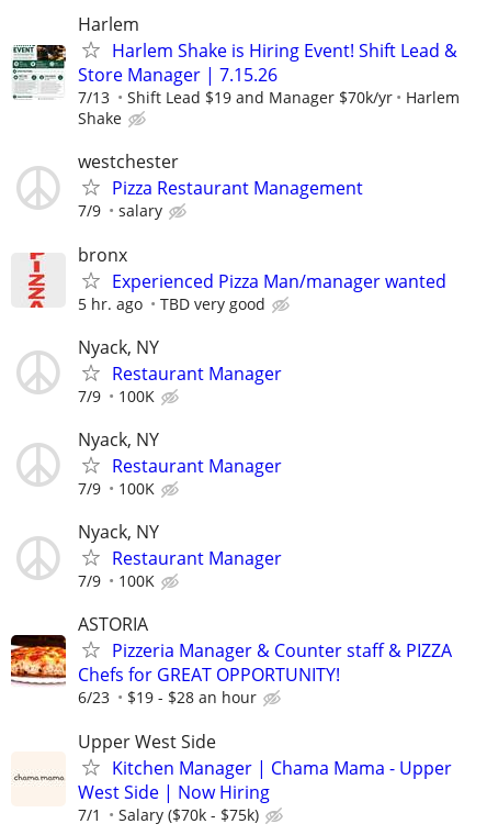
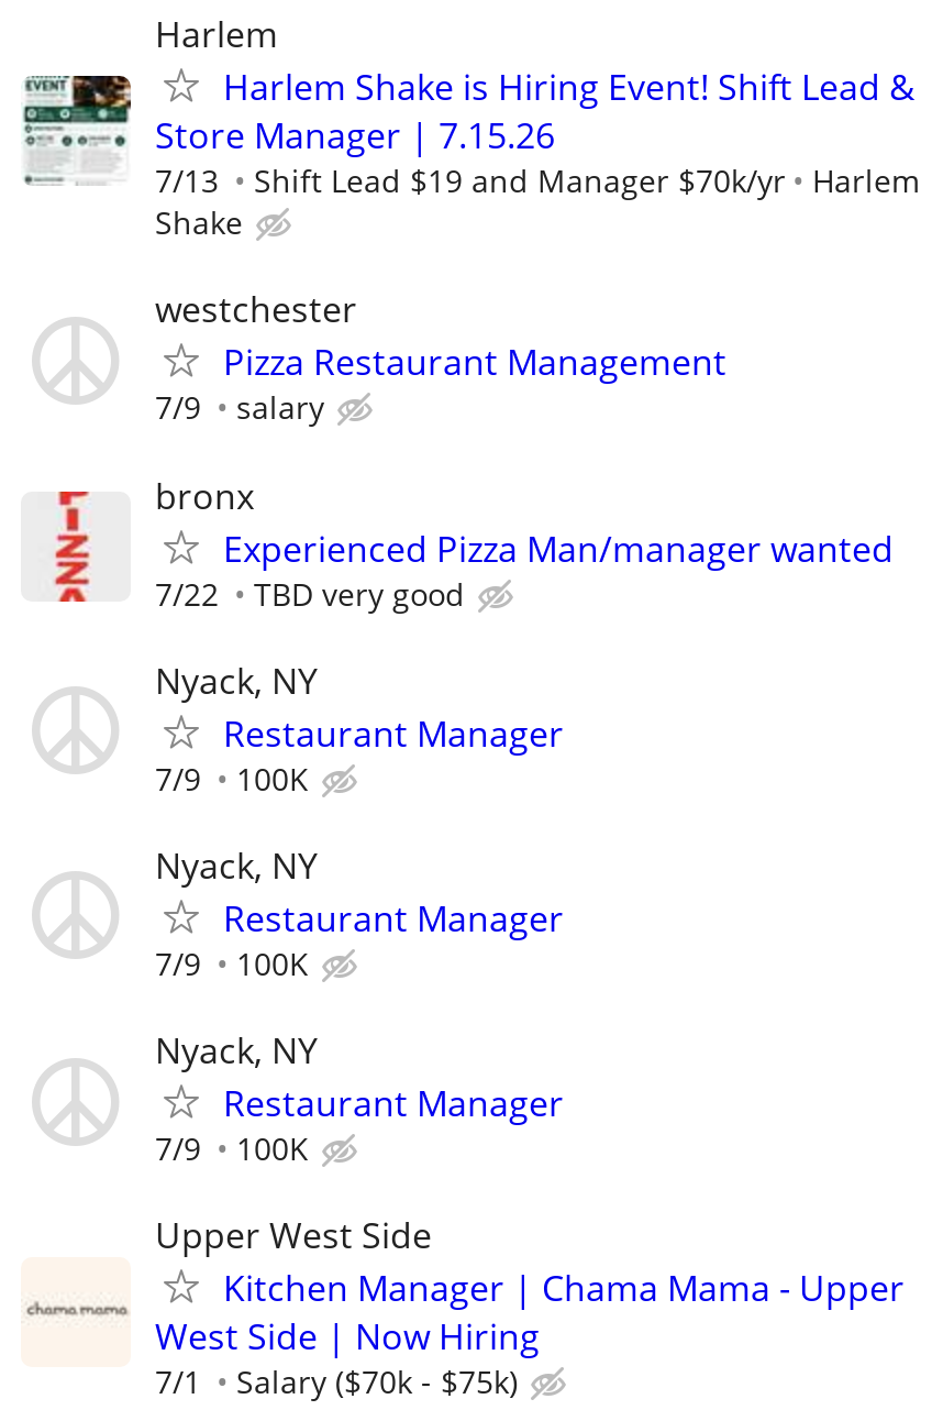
- 5 hr. ago TBD very good
+ 7/22 TBD very good

- [image]
- ASTORIA
- Pizzeria Manager & Counter staff & PIZZA
- Chefs for GREAT OPPORTUNITY!
- 6/23
- $19 - $28 an hour
